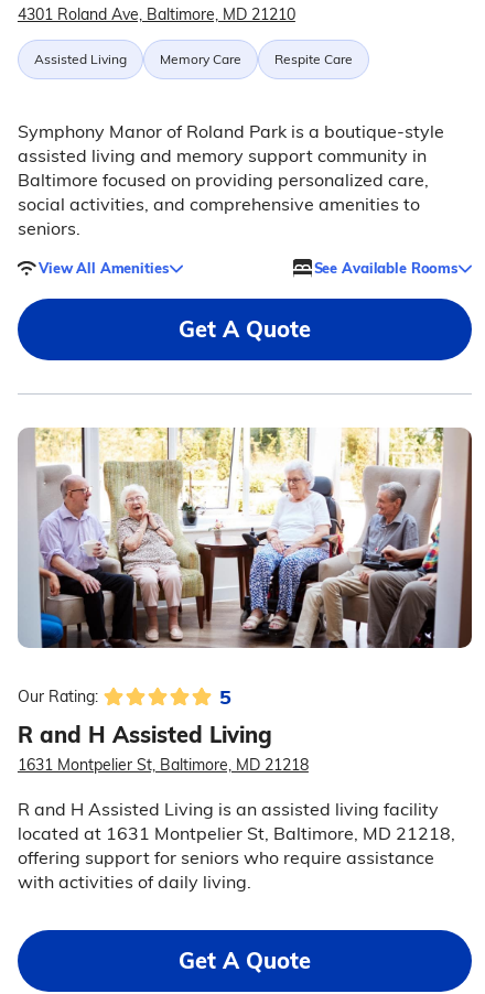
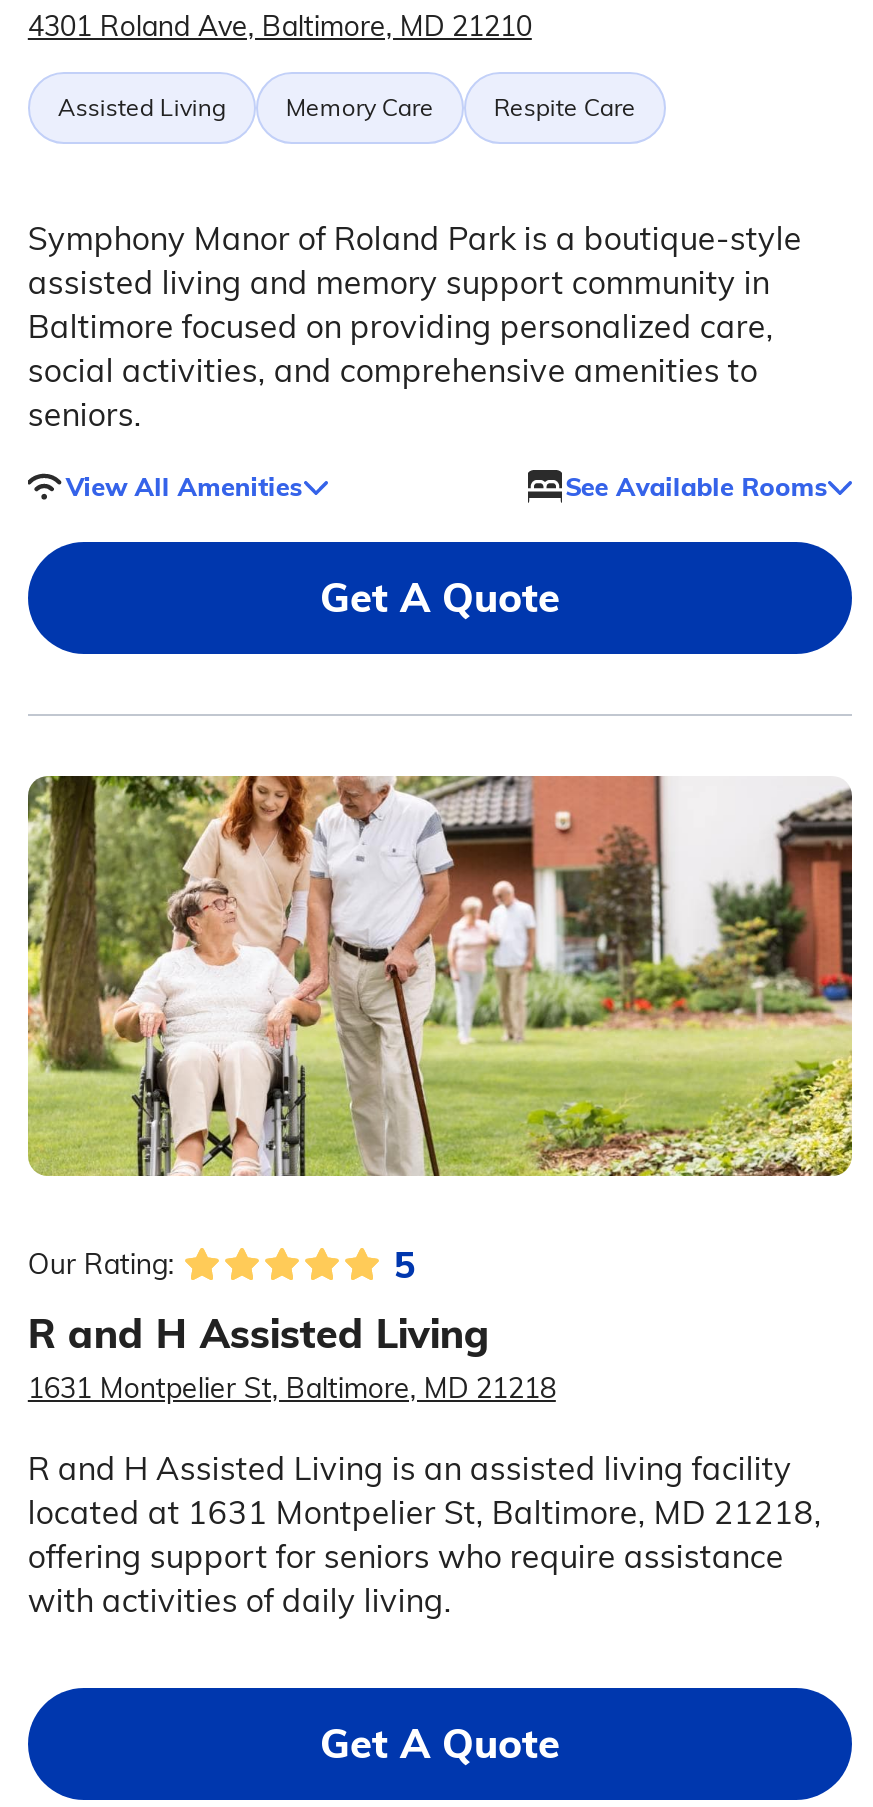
- [image]
+ [image]
